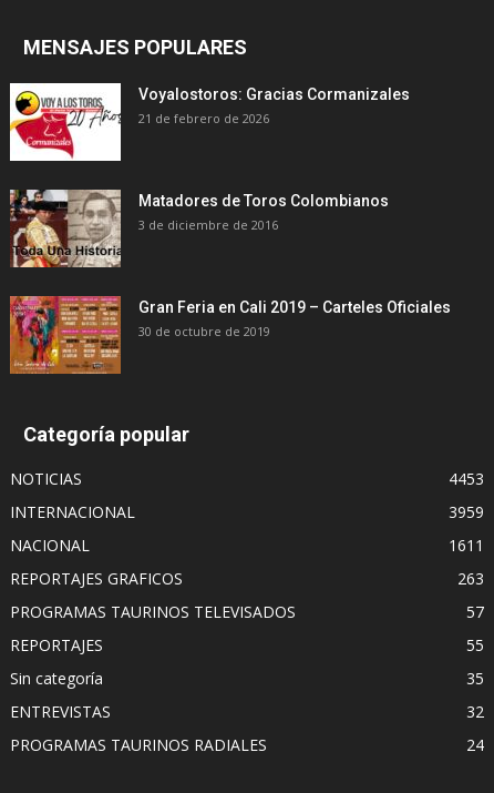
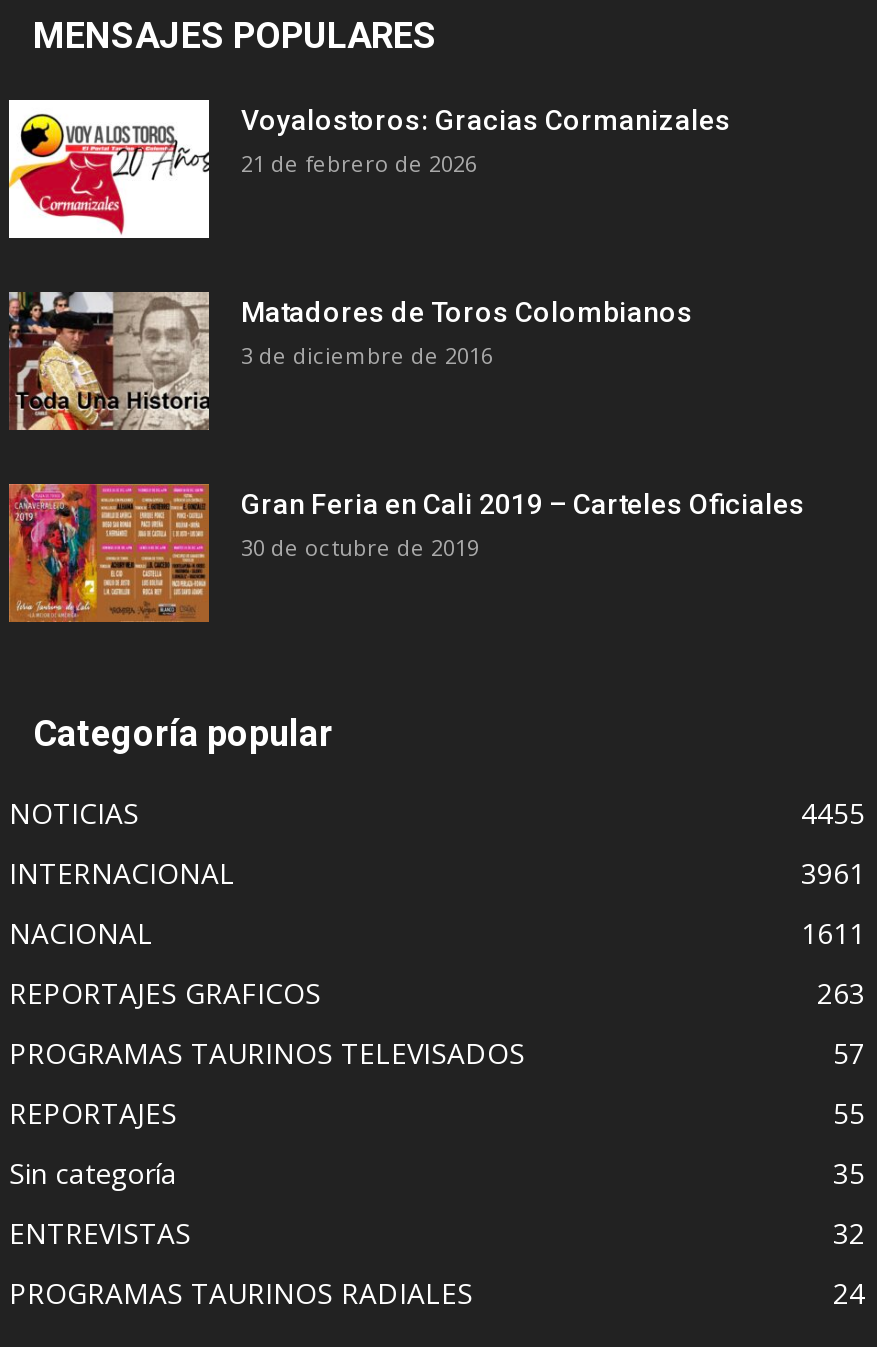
- 4453
+ 4455

- 3959
+ 3961
